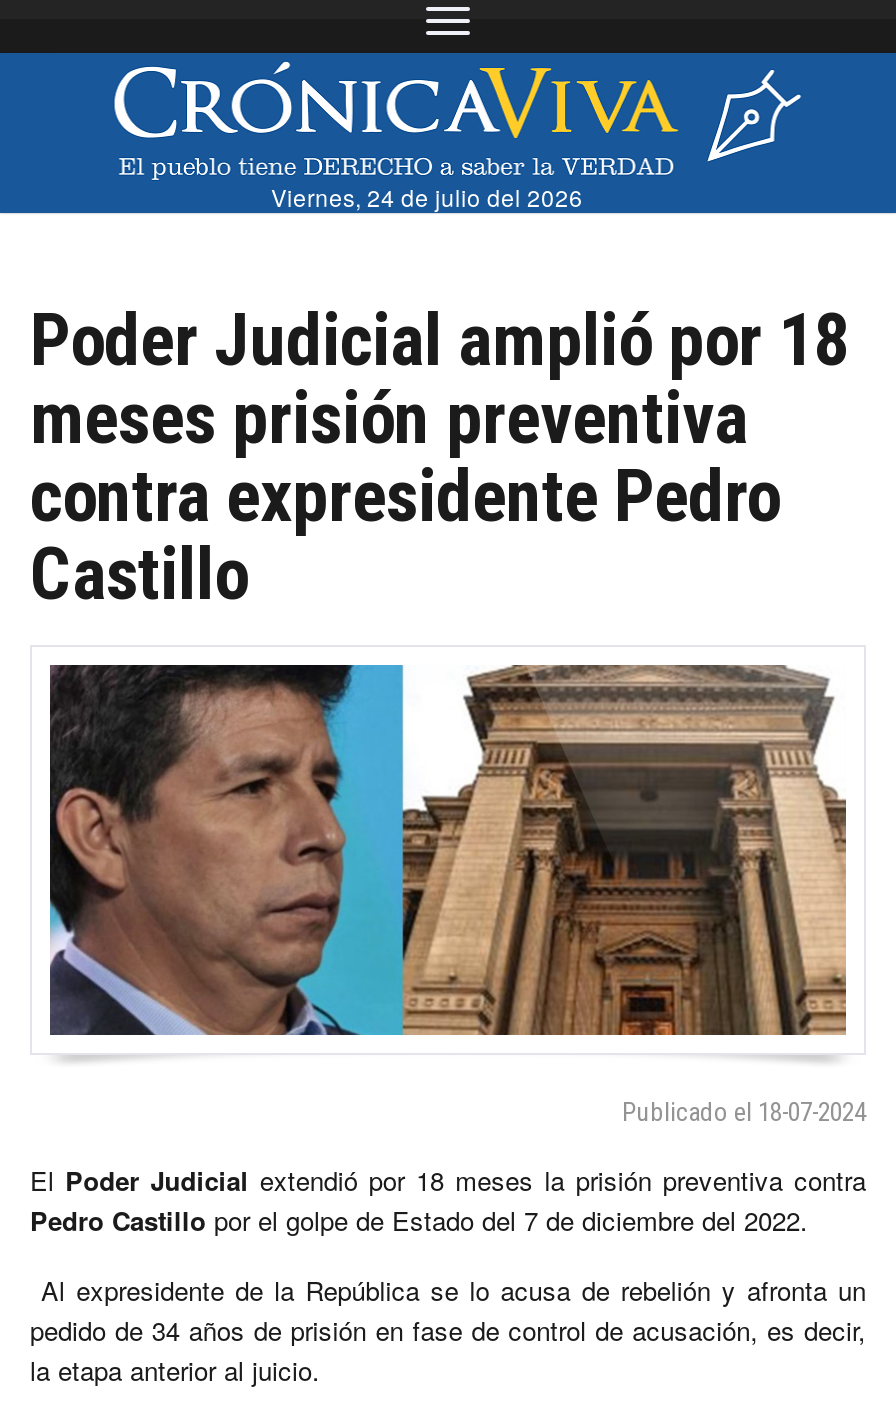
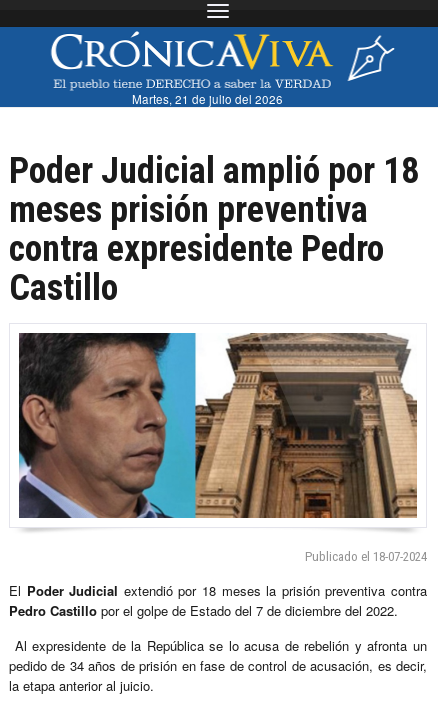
- Viernes, 24 de julio del 2026
+ Martes, 21 de julio del 2026
